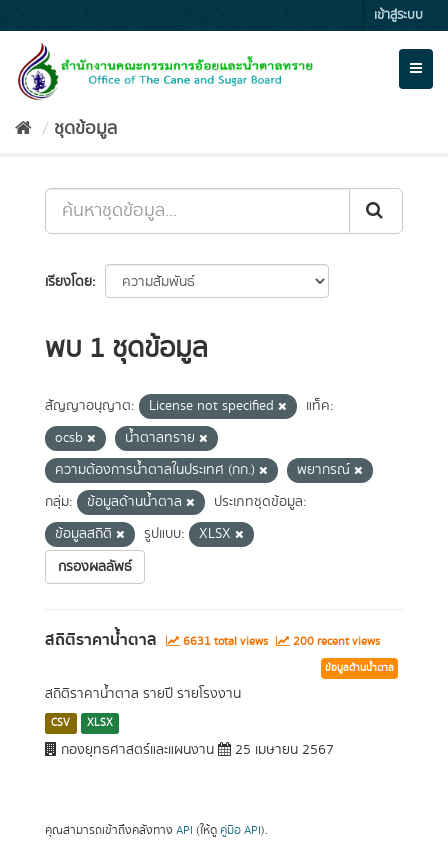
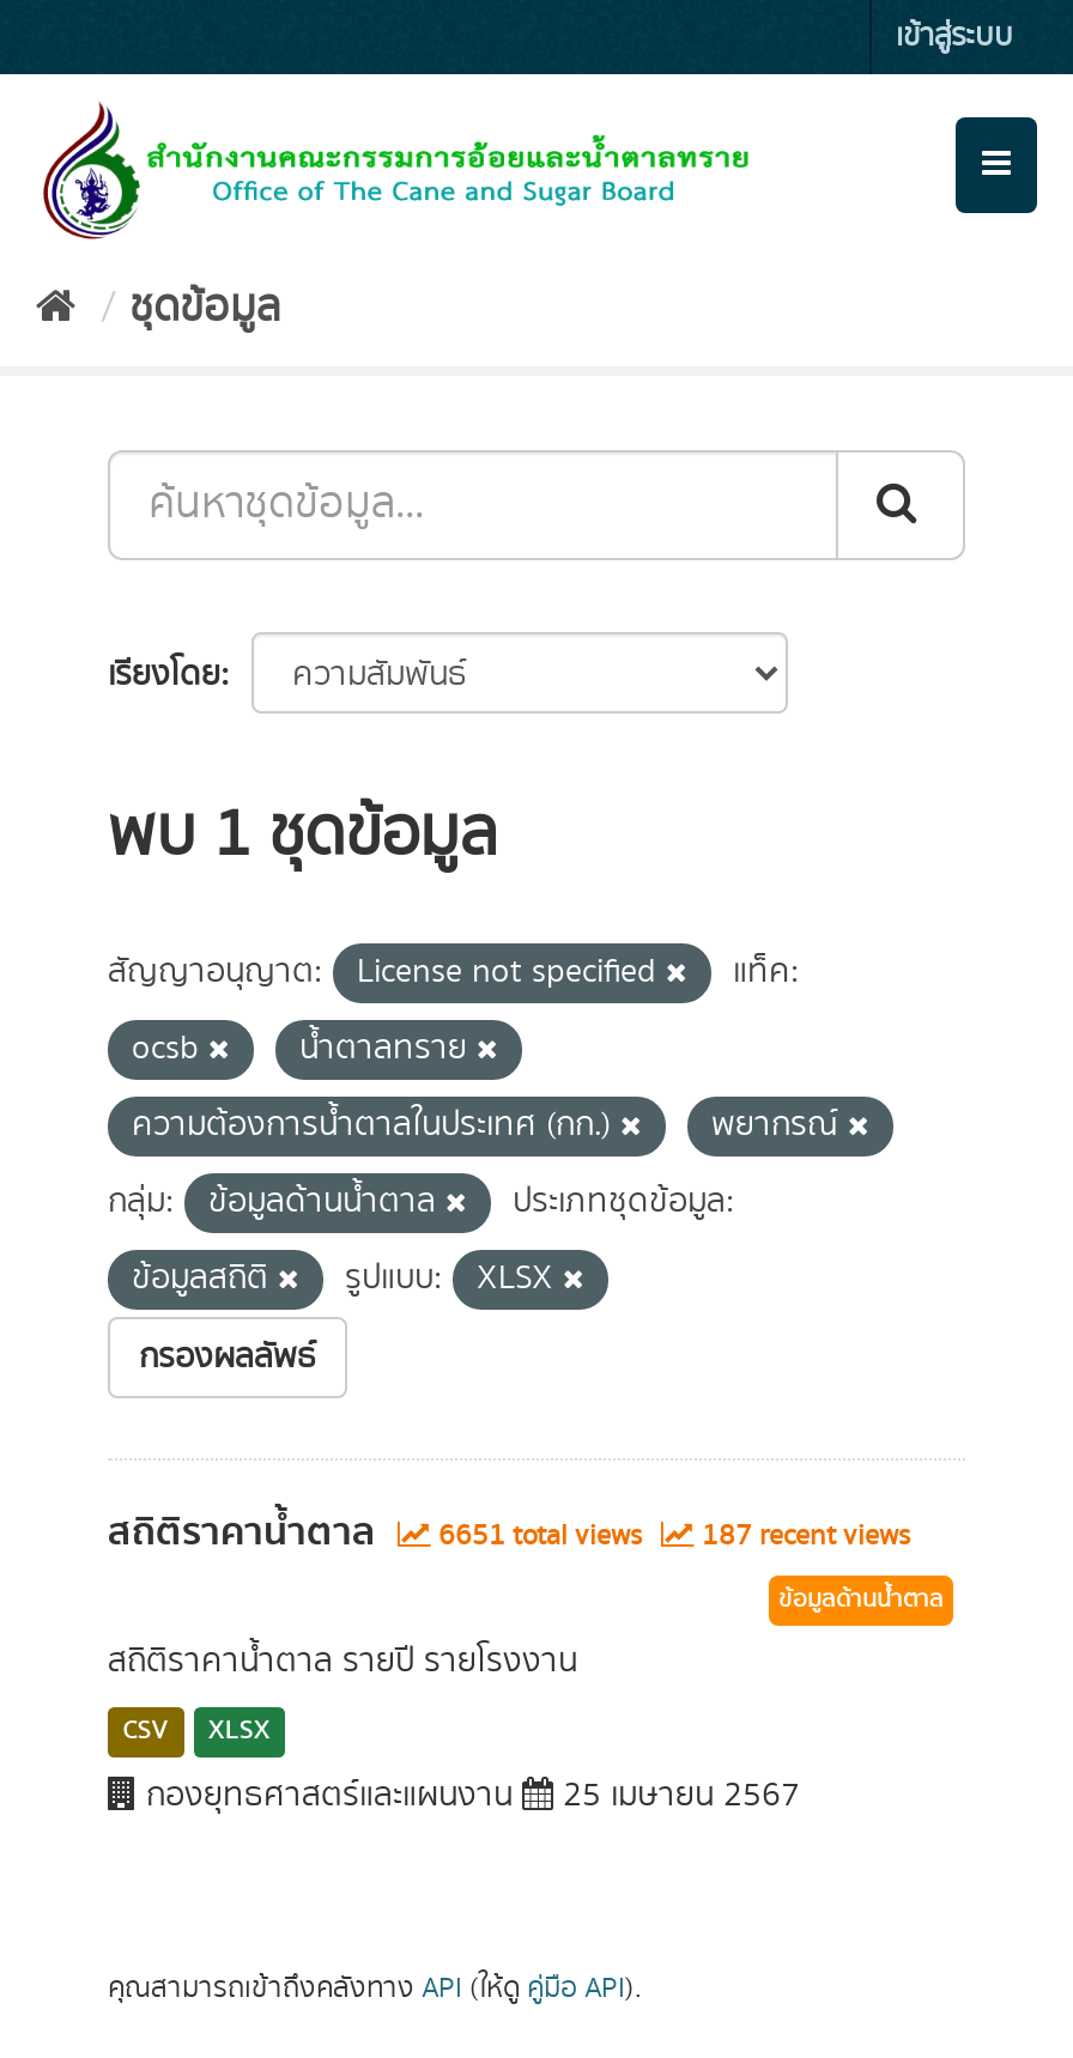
- 6631 total views
+ 6651 total views

- 200 recent views
+ 187 recent views
